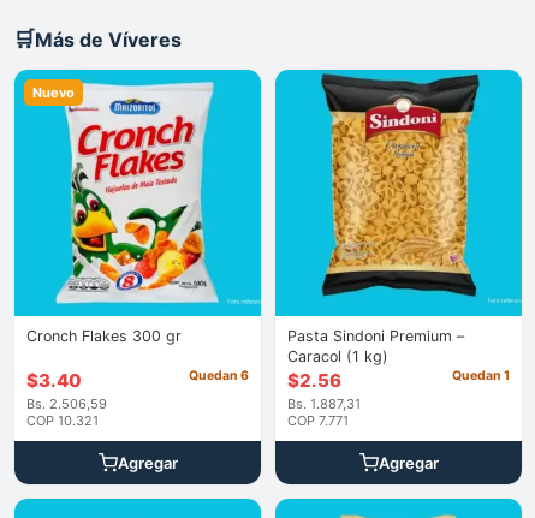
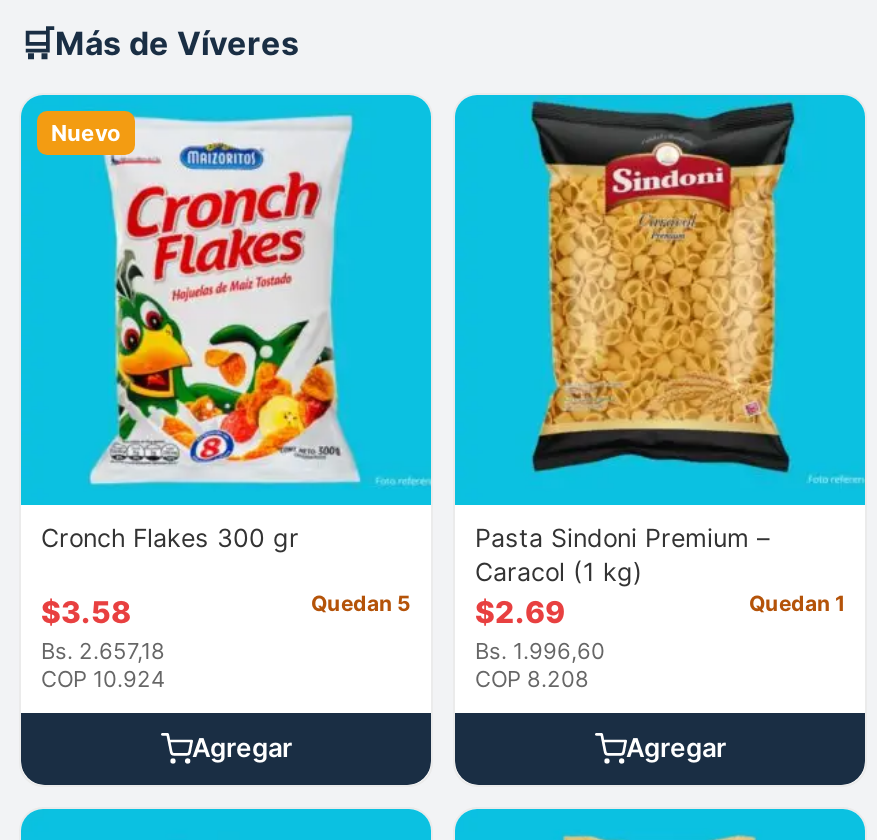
- $3.40
+ $3.58

- Quedan 6
+ Quedan 5

- $2.56
+ $2.69

- Bs. 2.506,59
+ Bs. 2.657,18

- Bs. 1.887,31
+ Bs. 1.996,60

- COP 10.321
+ COP 10.924

- COP 7.771
+ COP 8.208
